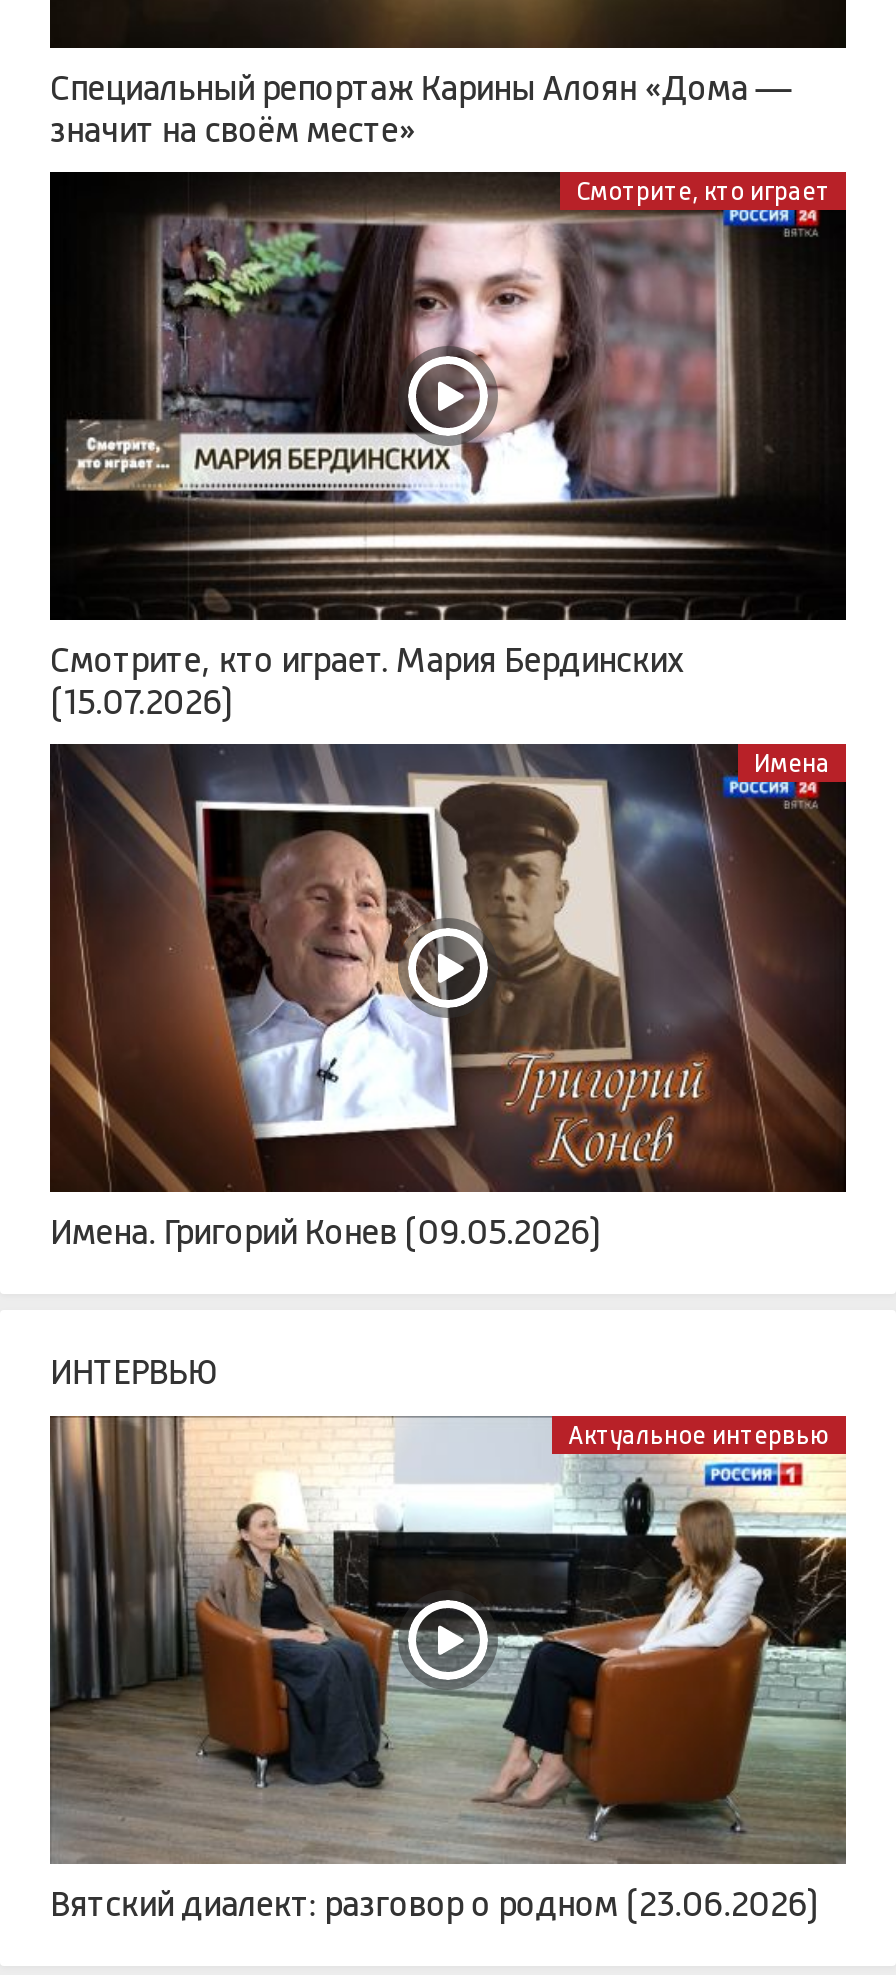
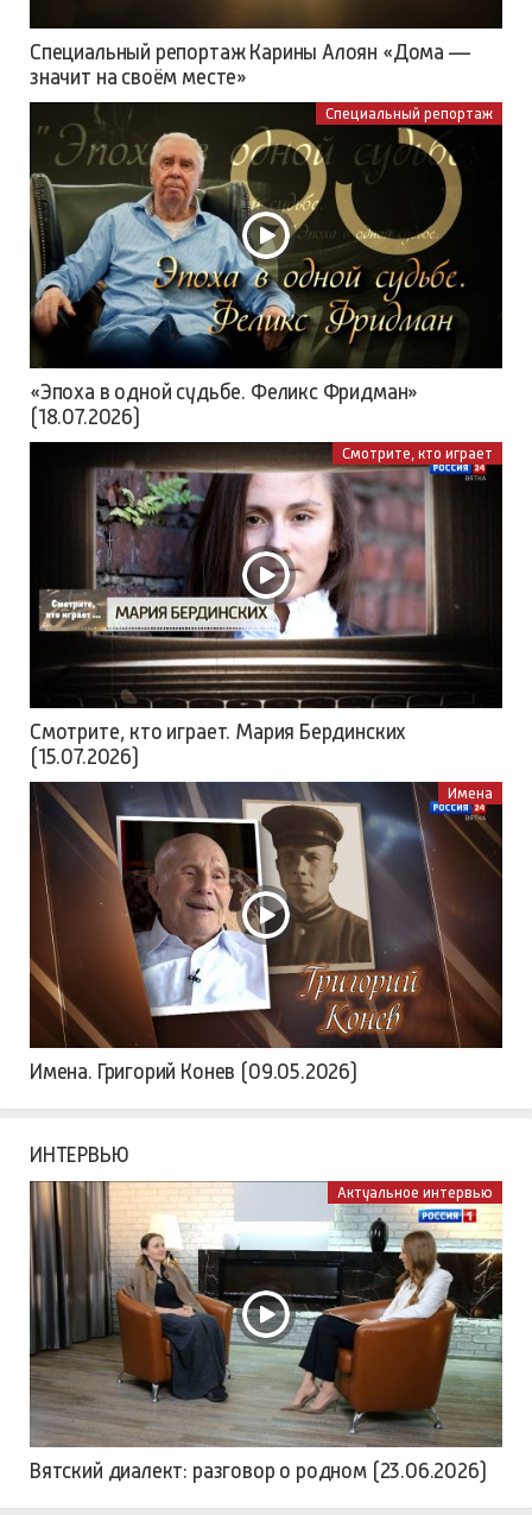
+ [image]
+ Специальный репортаж

+ «Эпоха в одной судьбе. Феликс Фридман»
+ (18.07.2026)
